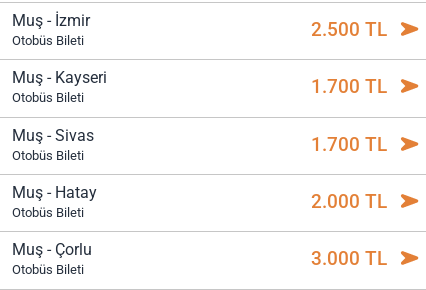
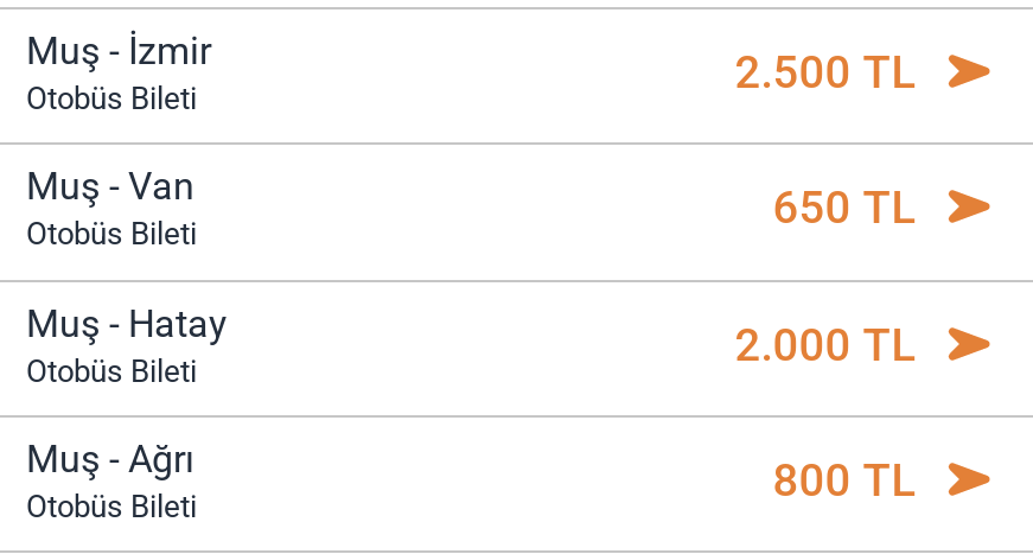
- Muş - Kayseri
+ Muş - Van

- 1.700 TL
- Muş - Sivas
- Otobüs Bileti
- 1.700 TL
+ 650 TL

- Muş - Çorlu
+ Muş - Ağrı

- 3.000 TL
+ 800 TL
